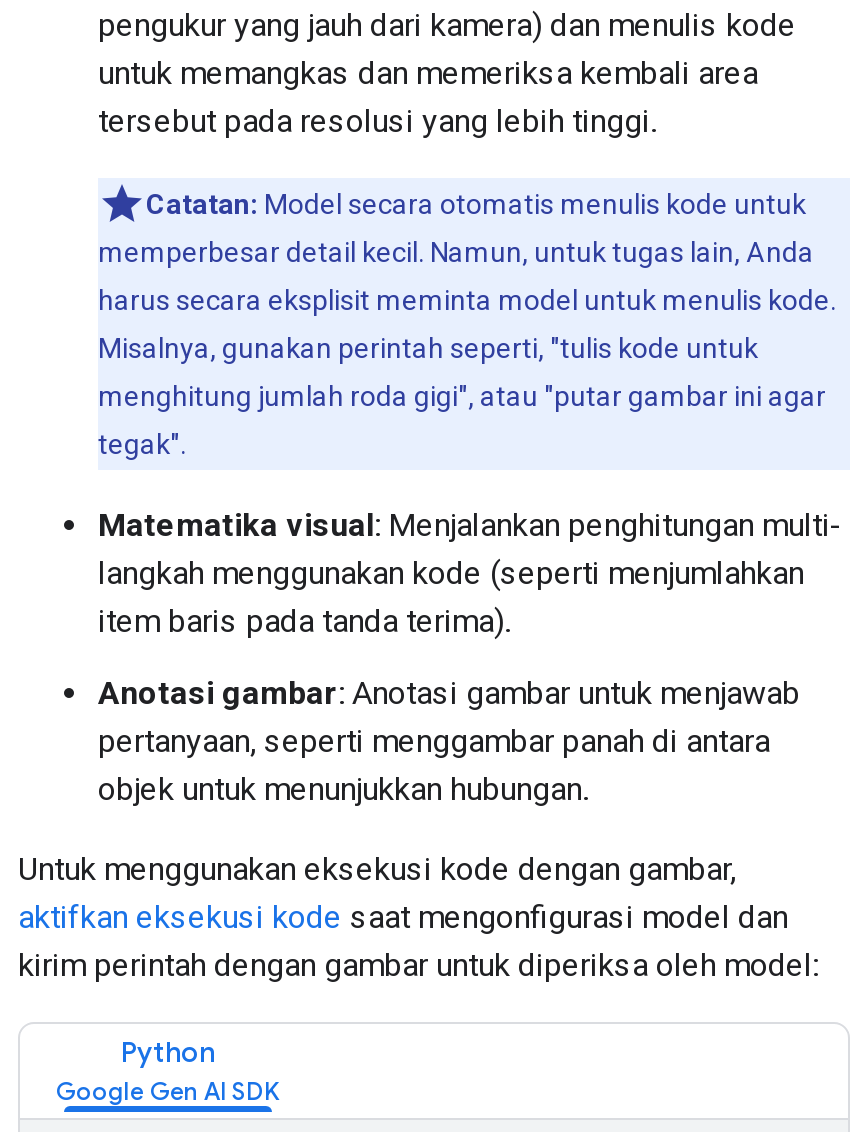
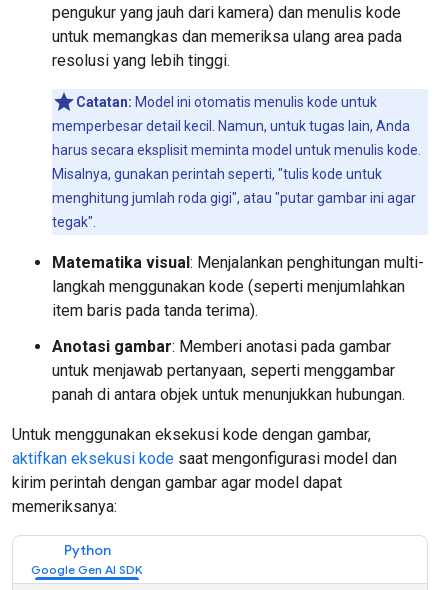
- untuk memangkas dan memeriksa kembali area
- tersebut pada resolusi yang lebih tinggi.
+ untuk memangkas dan memeriksa ulang area pada
+ resolusi yang lebih tinggi.

- Catatan: Model secara otomatis menulis kode untuk
+ Catatan: Model ini otomatis menulis kode untuk

- Anotasi gambar: Anotasi gambar untuk menjawab
- pertanyaan, seperti menggambar panah di antara
- objek untuk menunjukkan hubungan.
+ Anotasi gambar: Memberi anotasi pada gambar
+ untuk menjawab pertanyaan, seperti menggambar
+ panah di antara objek untuk menunjukkan hubungan.

- kirim perintah dengan gambar untuk diperiksa oleh model:
+ kirim perintah dengan gambar agar model dapat
+ memeriksanya:
